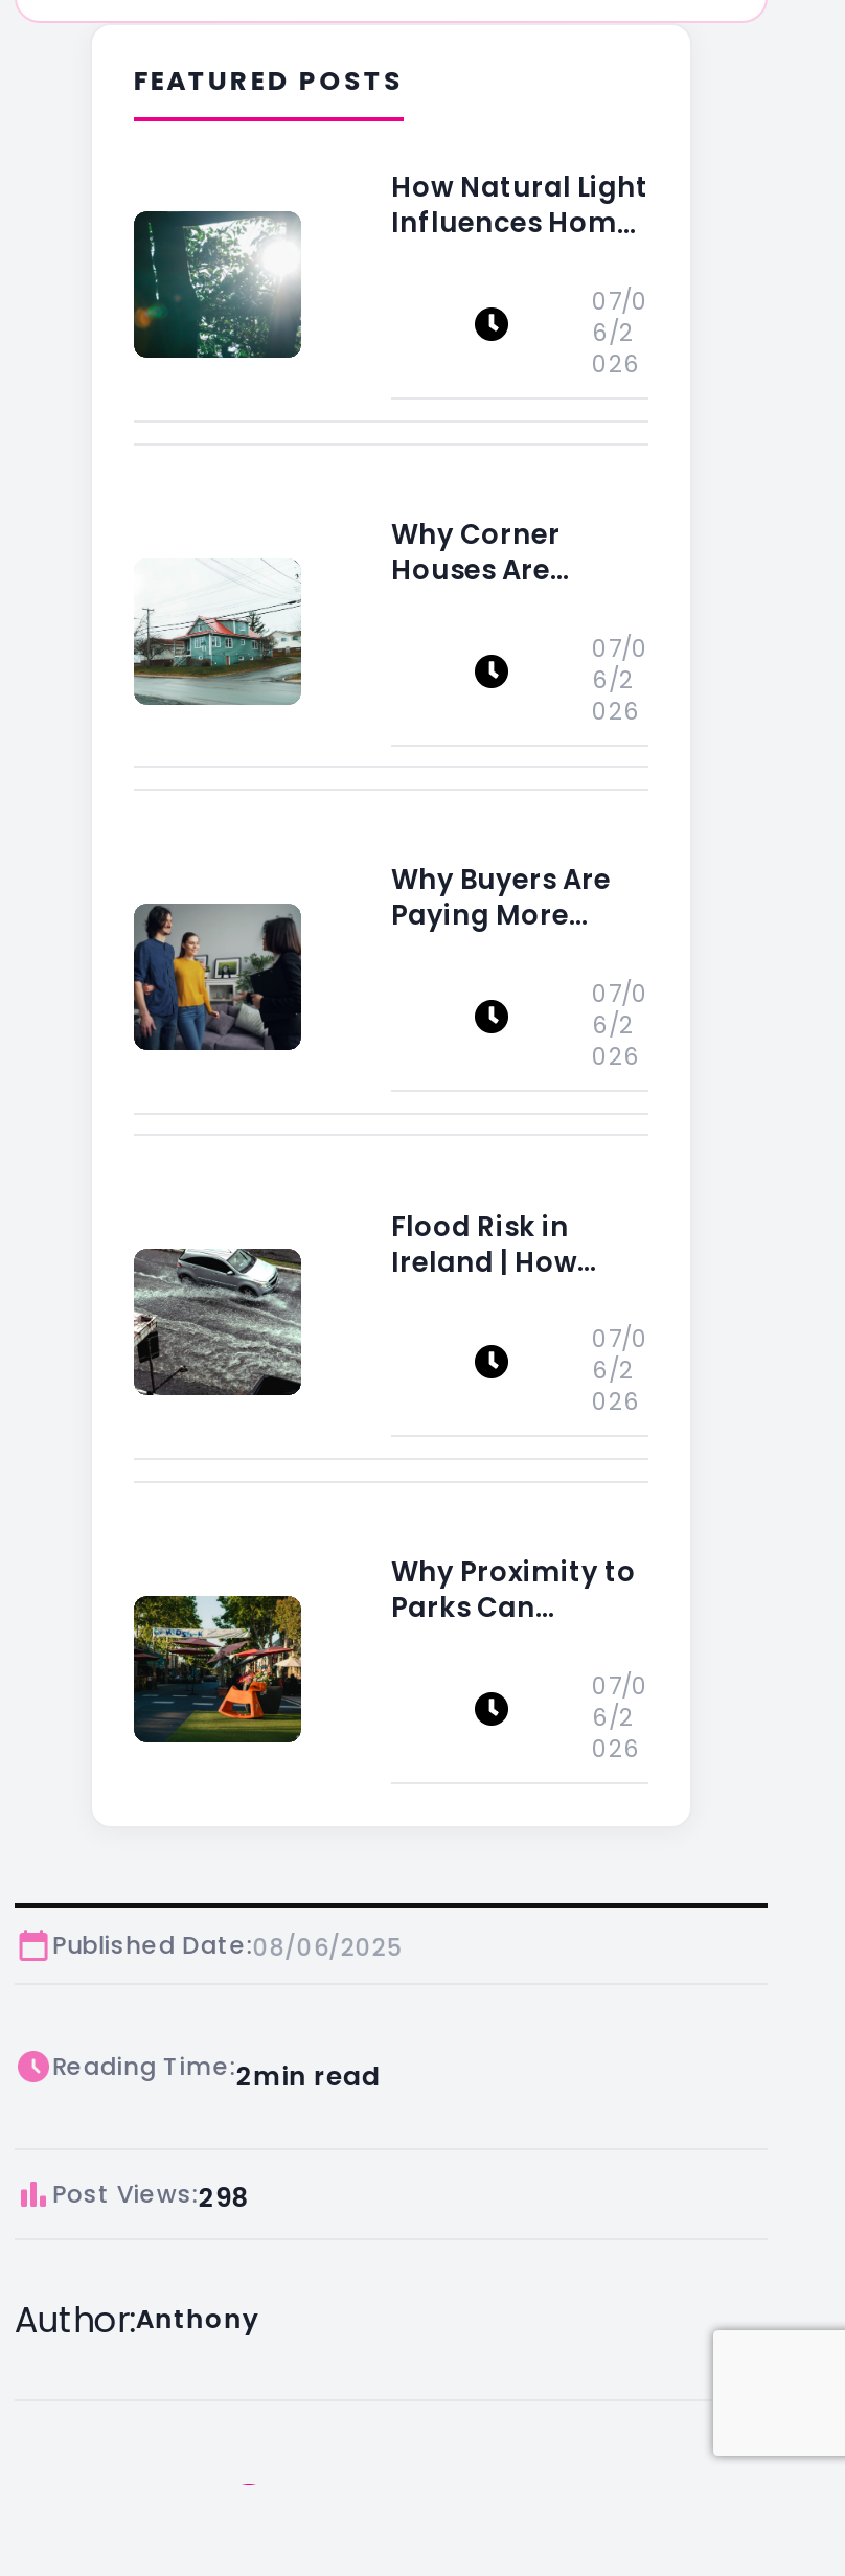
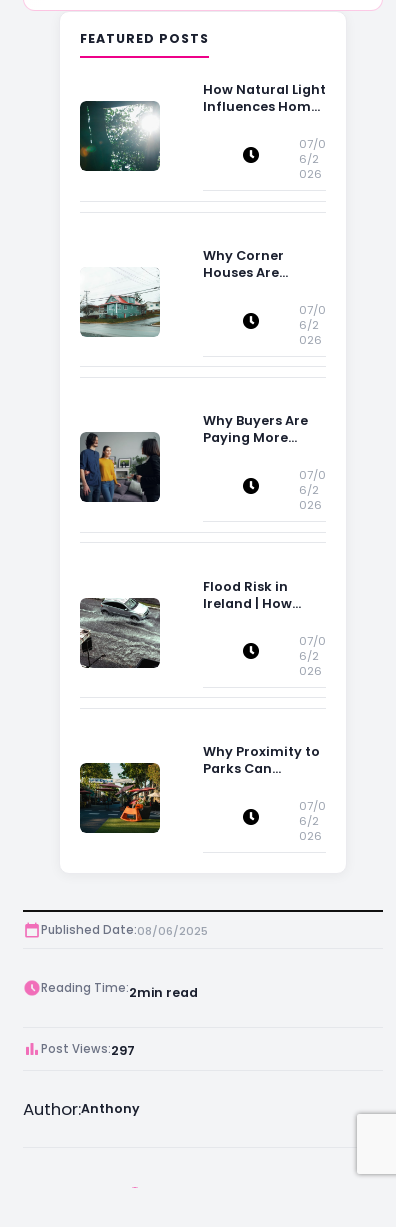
- Post Views:298
+ Post Views:297
